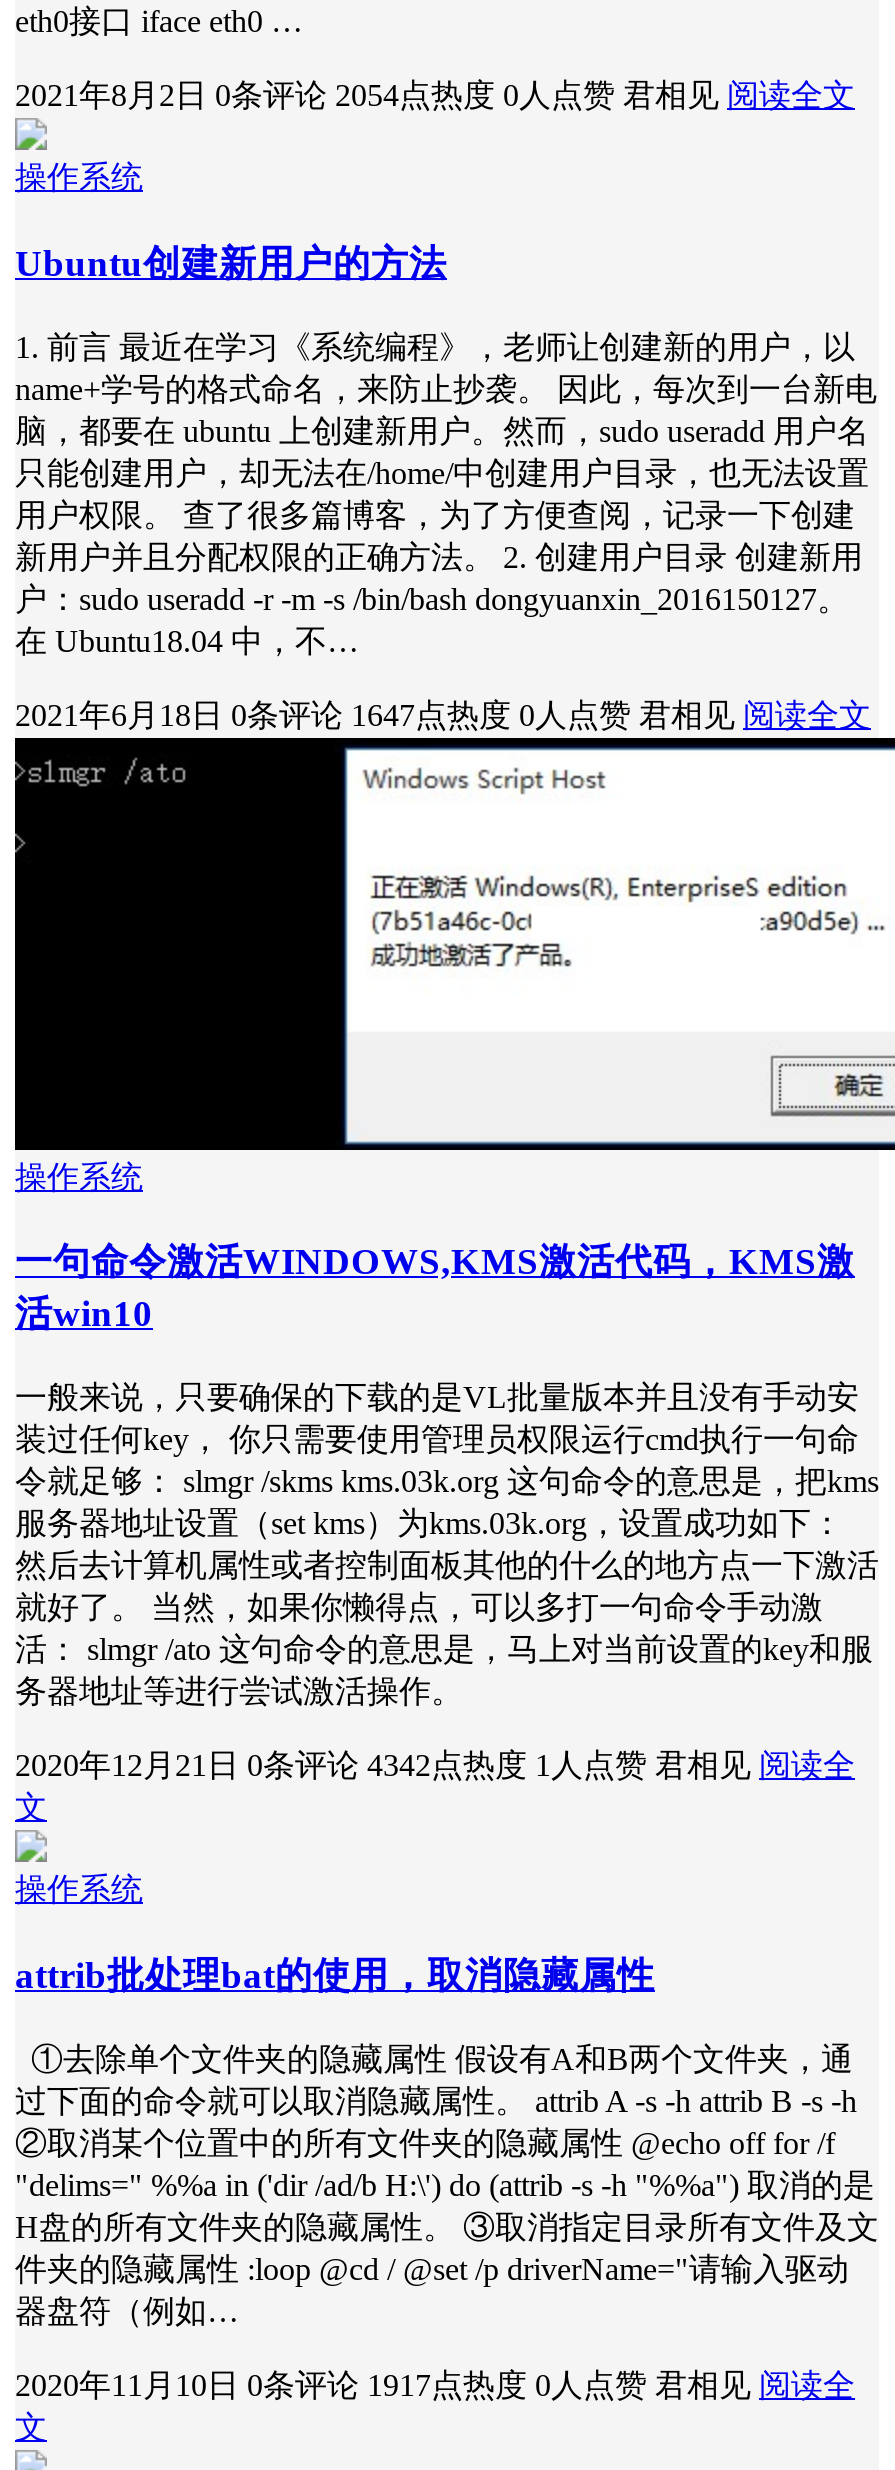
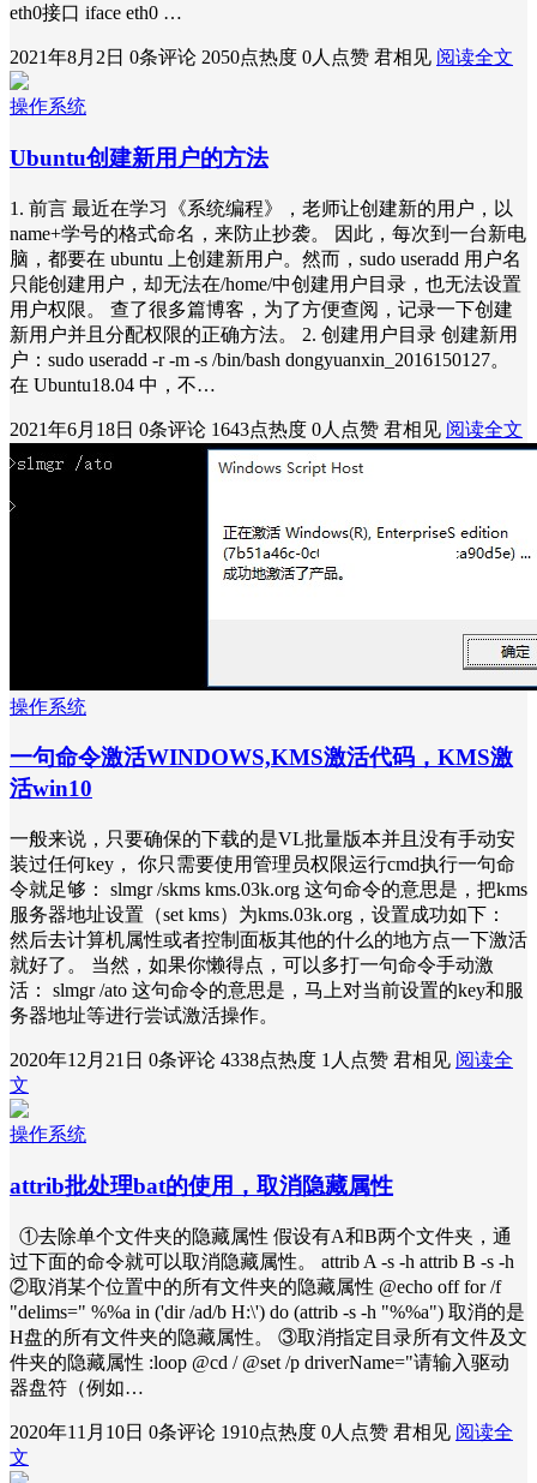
- 2021年8月2日 0条评论 2054点热度 0人点赞 君相见 阅读全文
+ 2021年8月2日 0条评论 2050点热度 0人点赞 君相见 阅读全文

- 2021年6月18日 0条评论 1647点热度 0人点赞 君相见 阅读全文
+ 2021年6月18日 0条评论 1643点热度 0人点赞 君相见 阅读全文

- 2020年12月21日 0条评论 4342点热度 1人点赞 君相见 阅读全
+ 2020年12月21日 0条评论 4338点热度 1人点赞 君相见 阅读全

- 2020年11月10日 0条评论 1917点热度 0人点赞 君相见 阅读全
+ 2020年11月10日 0条评论 1910点热度 0人点赞 君相见 阅读全
